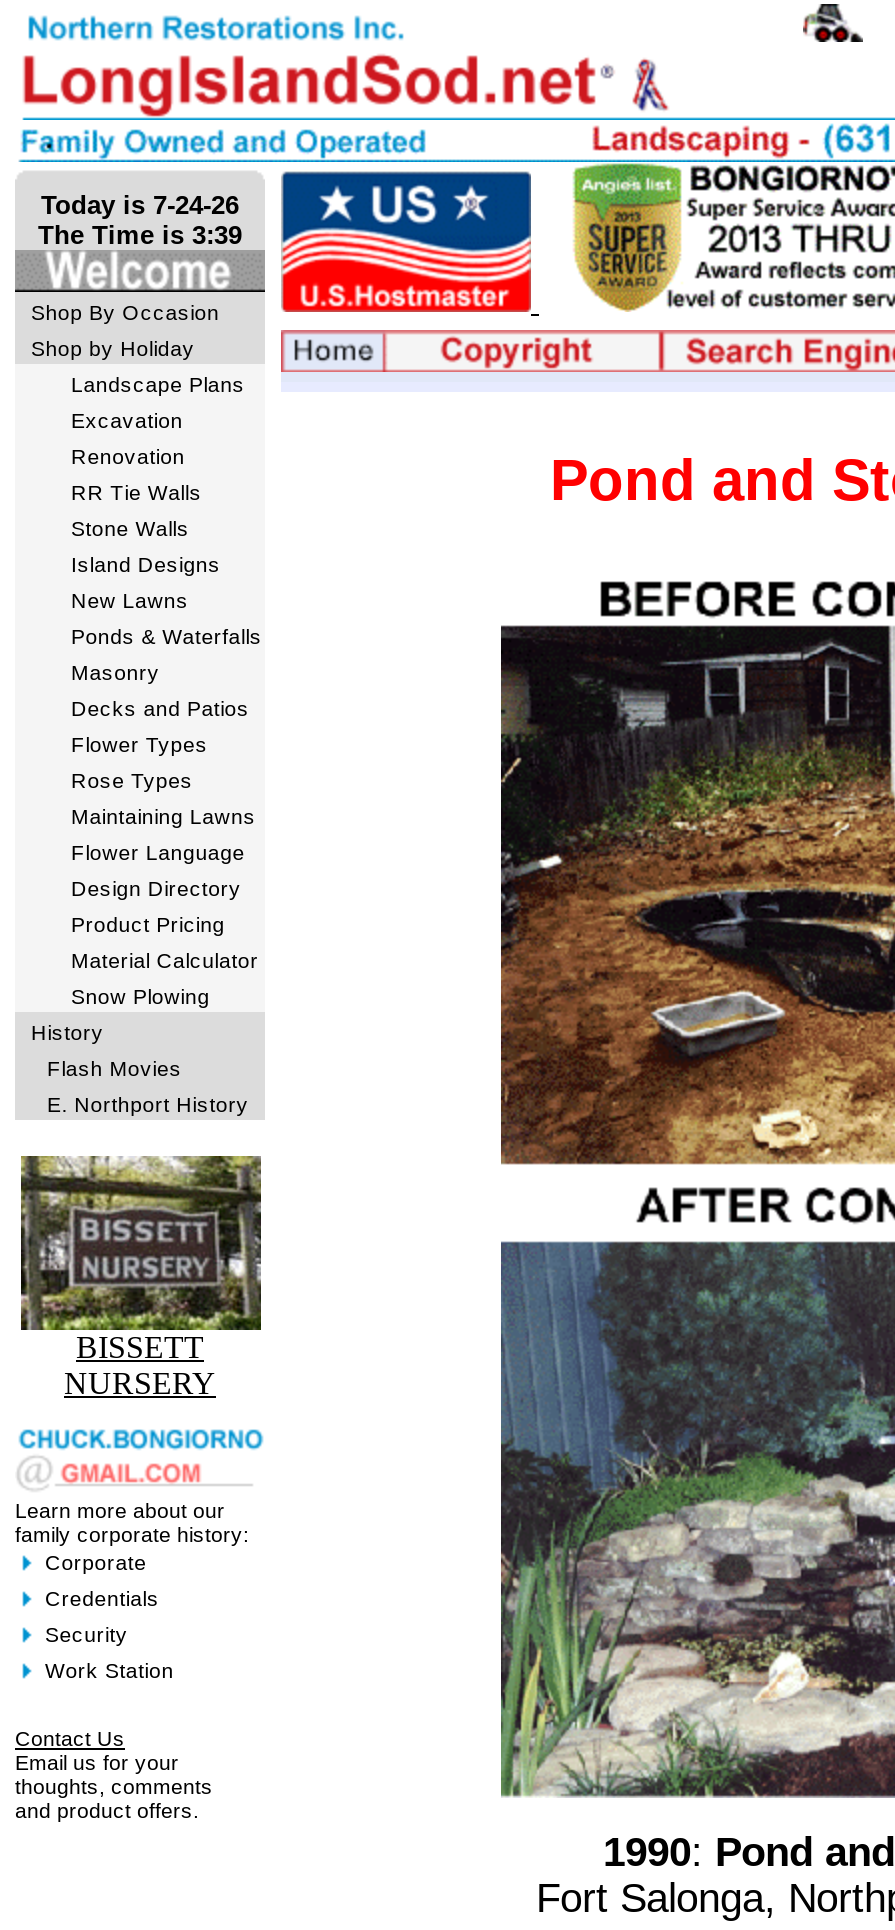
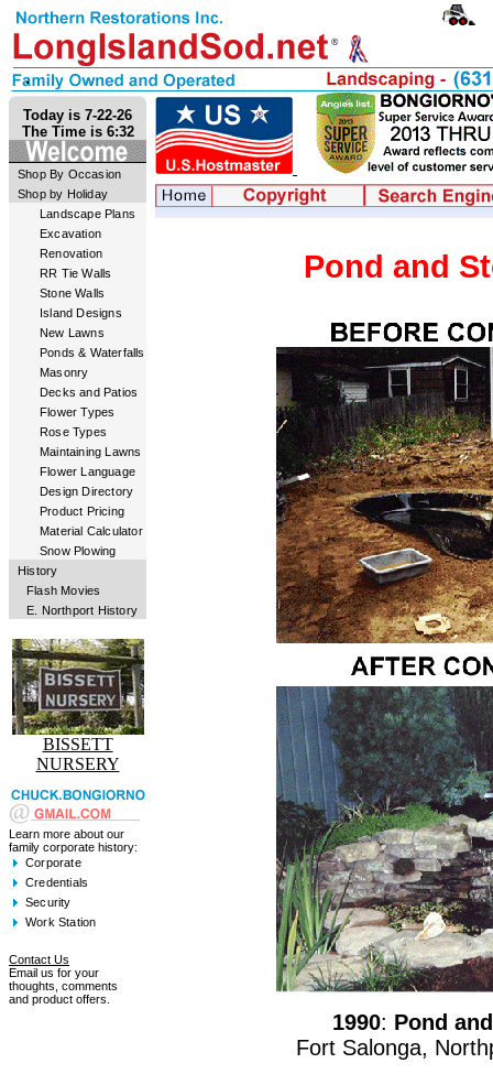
- Today is 7-24-26
+ Today is 7-22-26

- The Time is 3:39
+ The Time is 6:32
